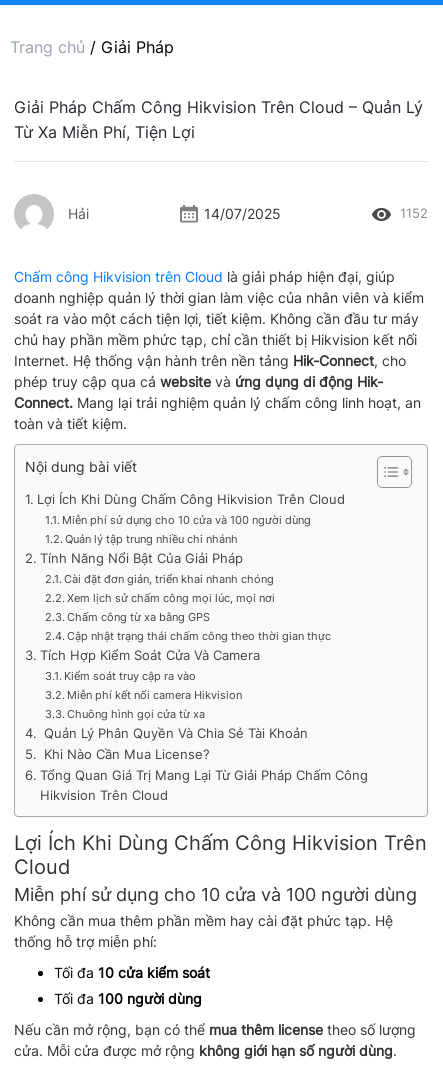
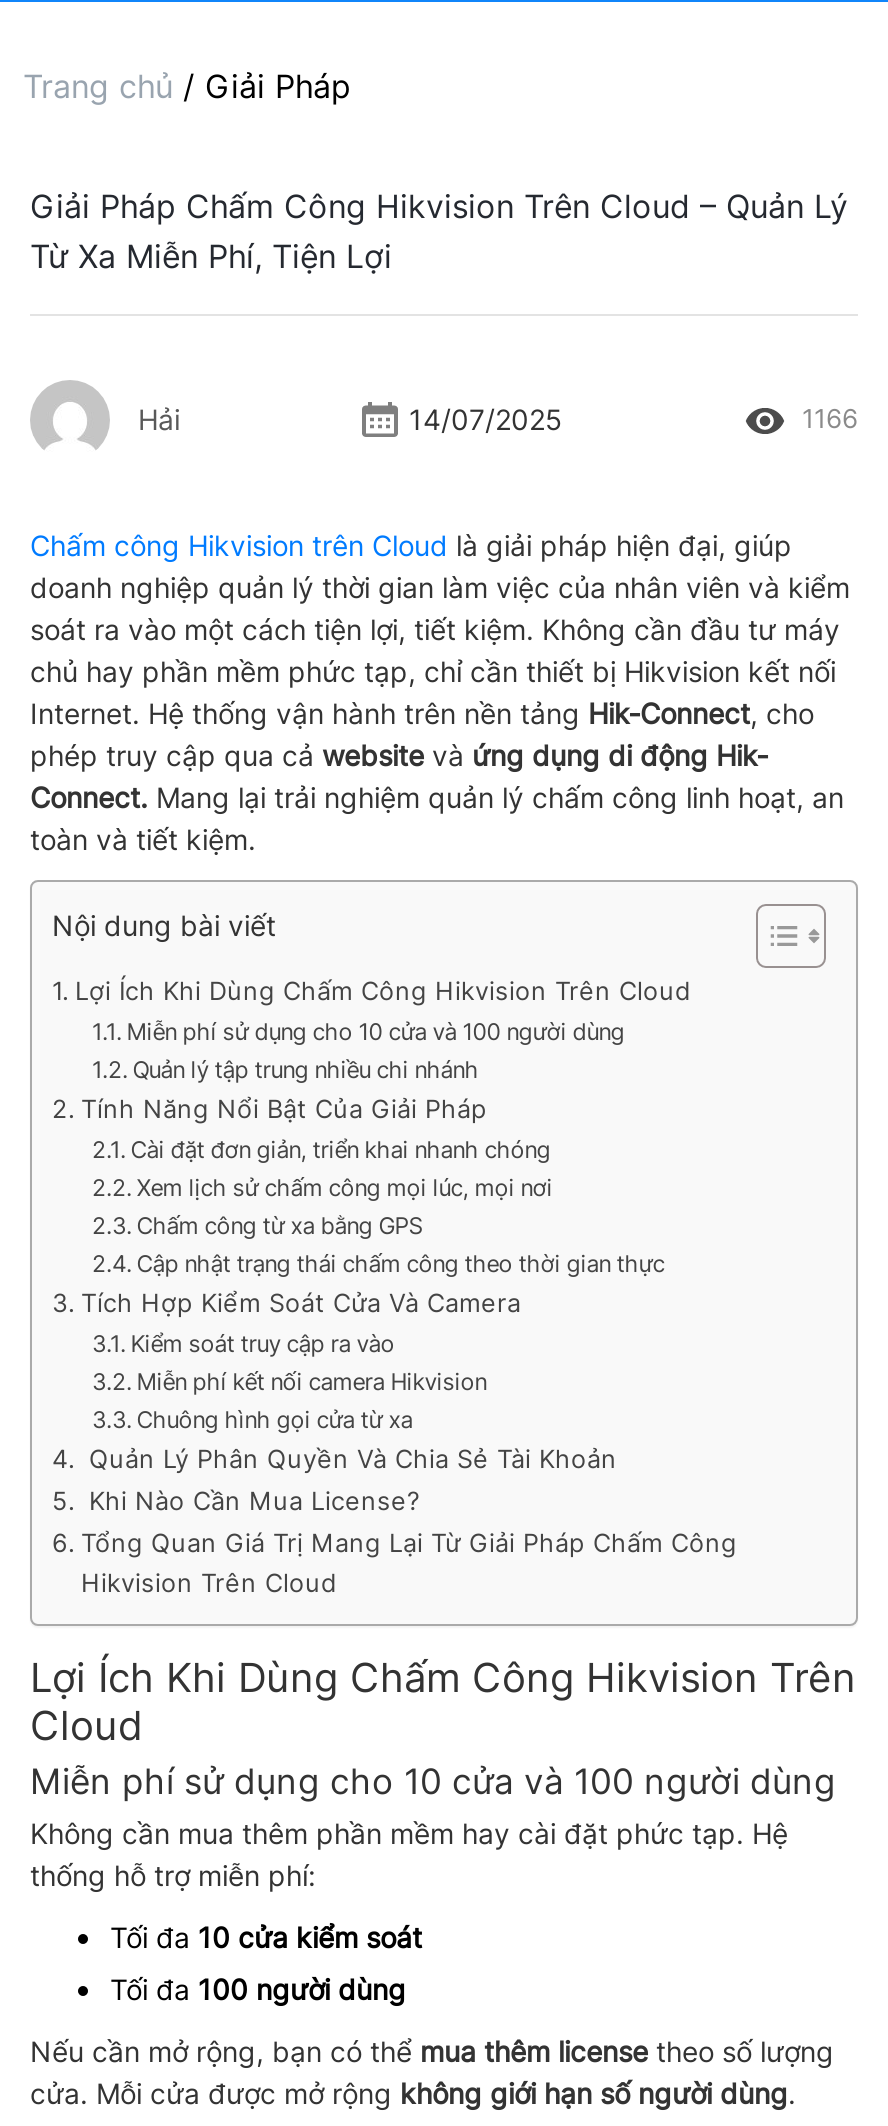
- 1152
+ 1166
